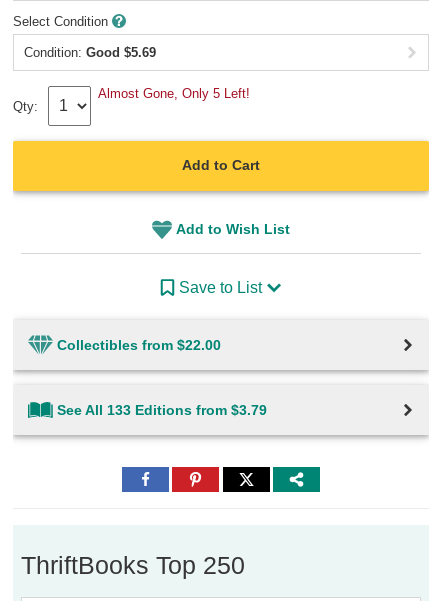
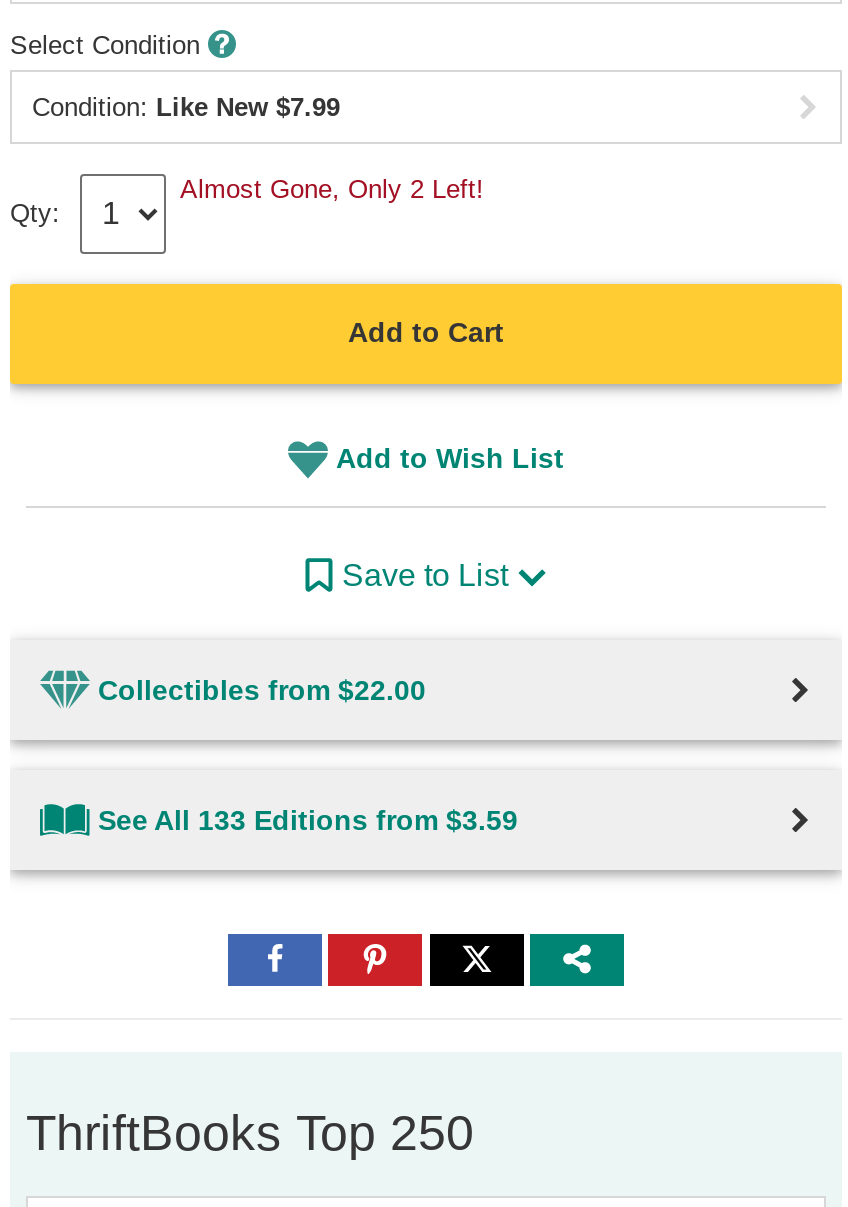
- Condition: Good $5.69
+ Condition: Like New $7.99

- Almost Gone, Only 5 Left!
+ Almost Gone, Only 2 Left!

- See All 133 Editions from $3.79
+ See All 133 Editions from $3.59
